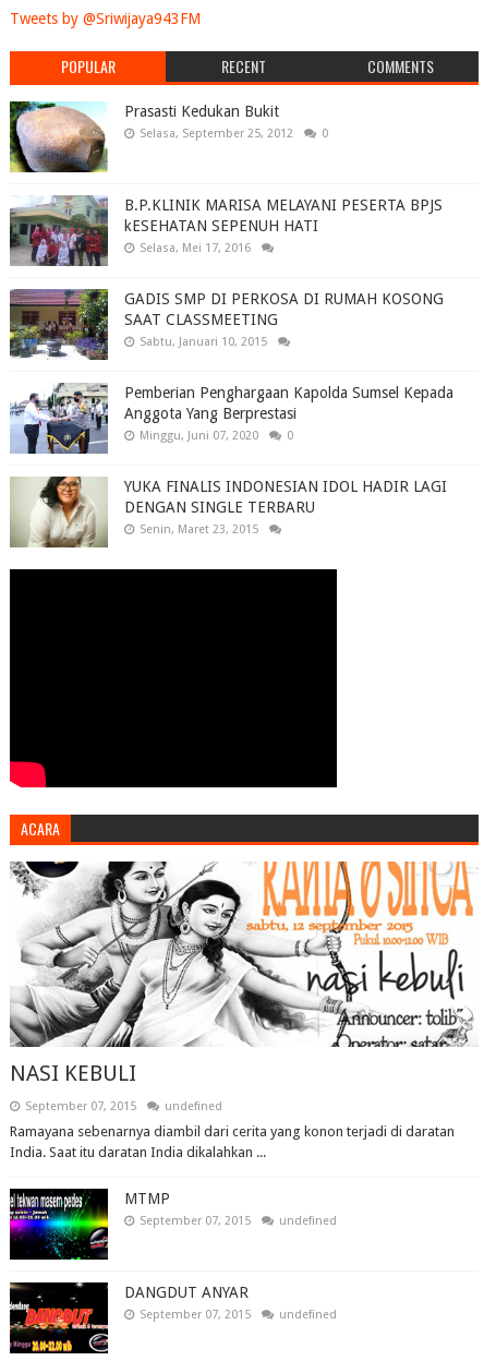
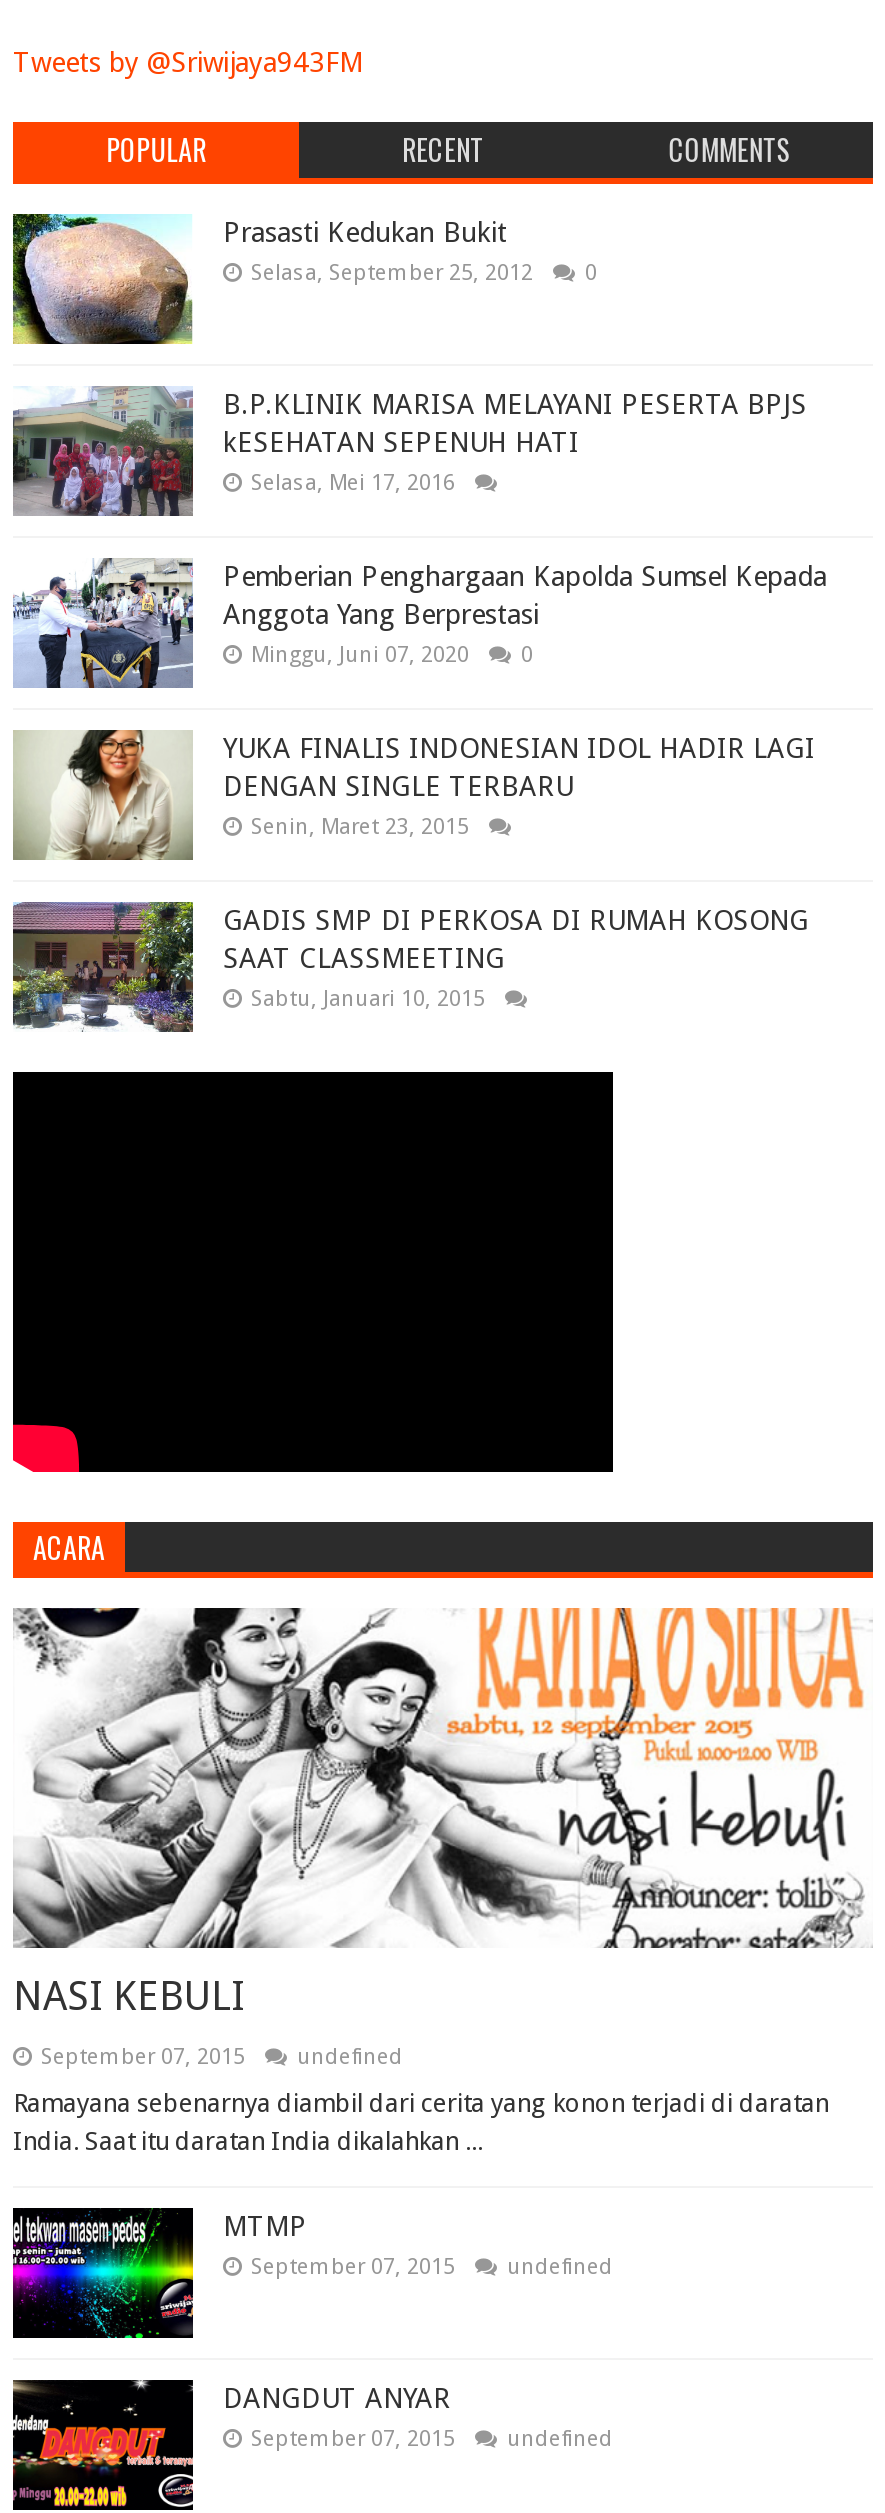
moved down: [image] | GADIS SMP DI PERKOSA DI RUMAH KOSONG | SAAT CLASSMEETING | Sabtu, Januari 10, 2015

moved up: [image] | Pemberian Penghargaan Kapolda Sumsel Kepada | Anggota Yang Berprestasi | Minggu, Juni 07, 2020 | 0 | YUKA FINALIS INDONESIAN IDOL HADIR LAGI | DENGAN SINGLE TERBARU | Senin, Maret 23, 2015
